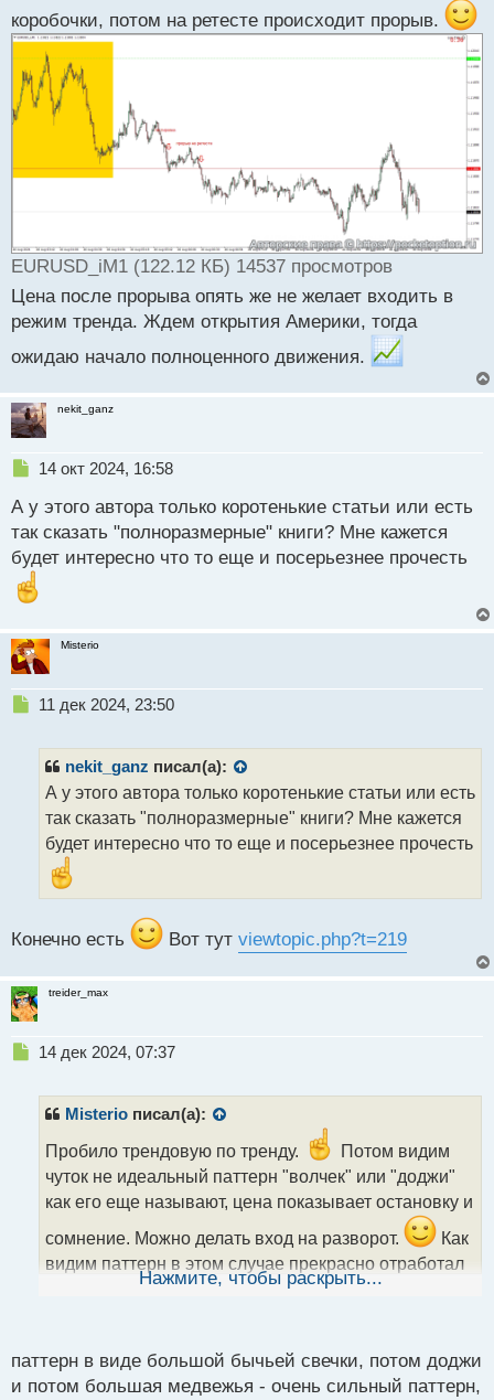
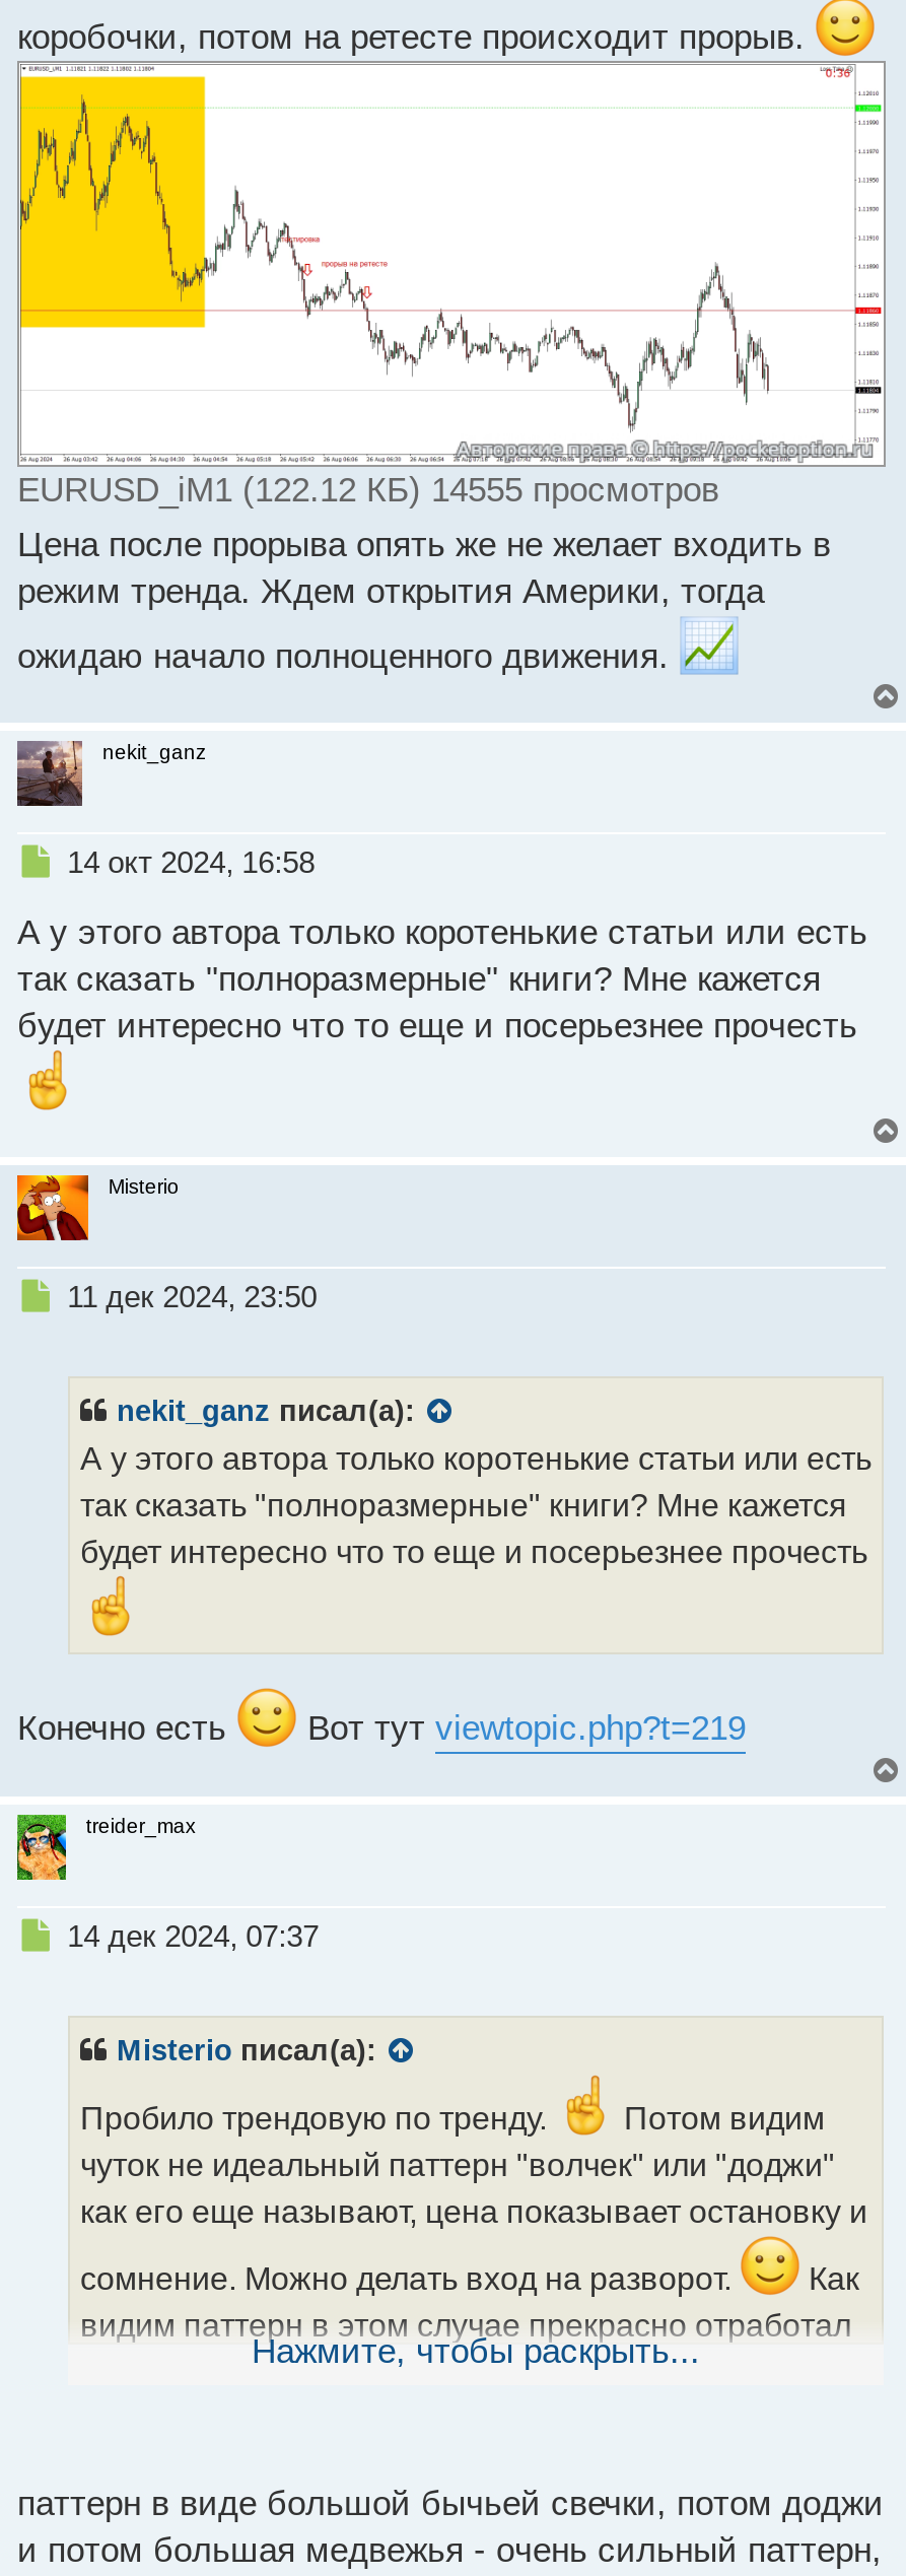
- EURUSD_iM1 (122.12 КБ) 14537 просмотров
+ EURUSD_iM1 (122.12 КБ) 14555 просмотров
